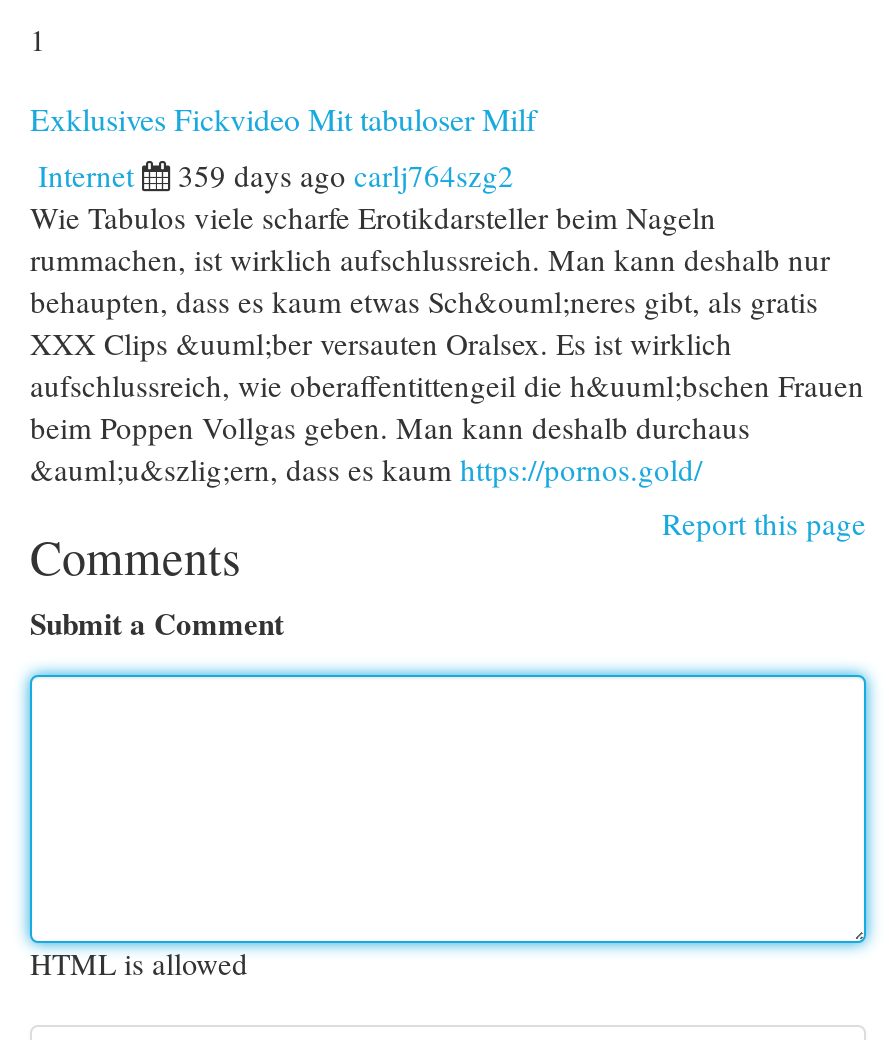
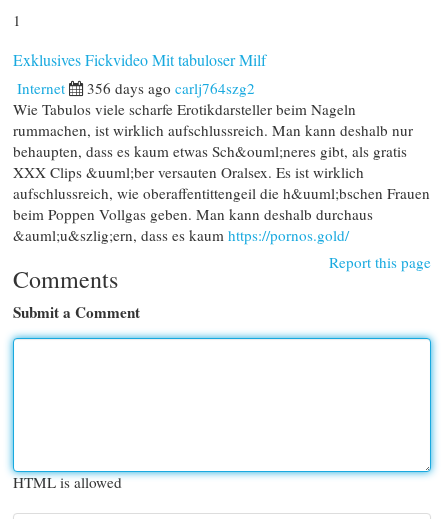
- 359 days ago carlj764szg2
+ 356 days ago carlj764szg2
